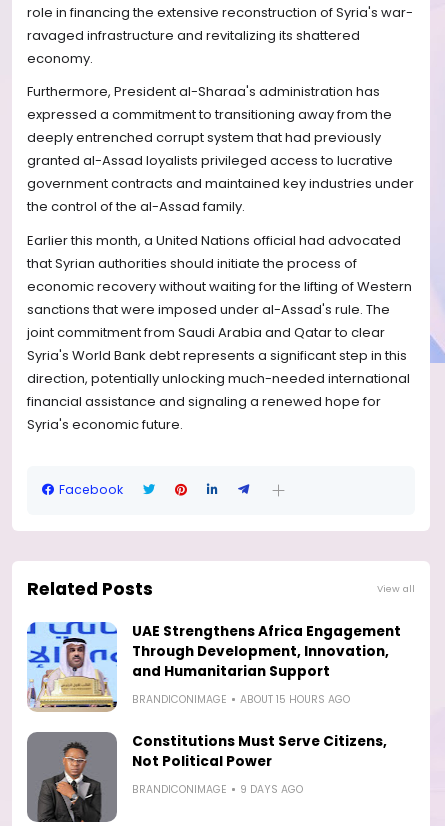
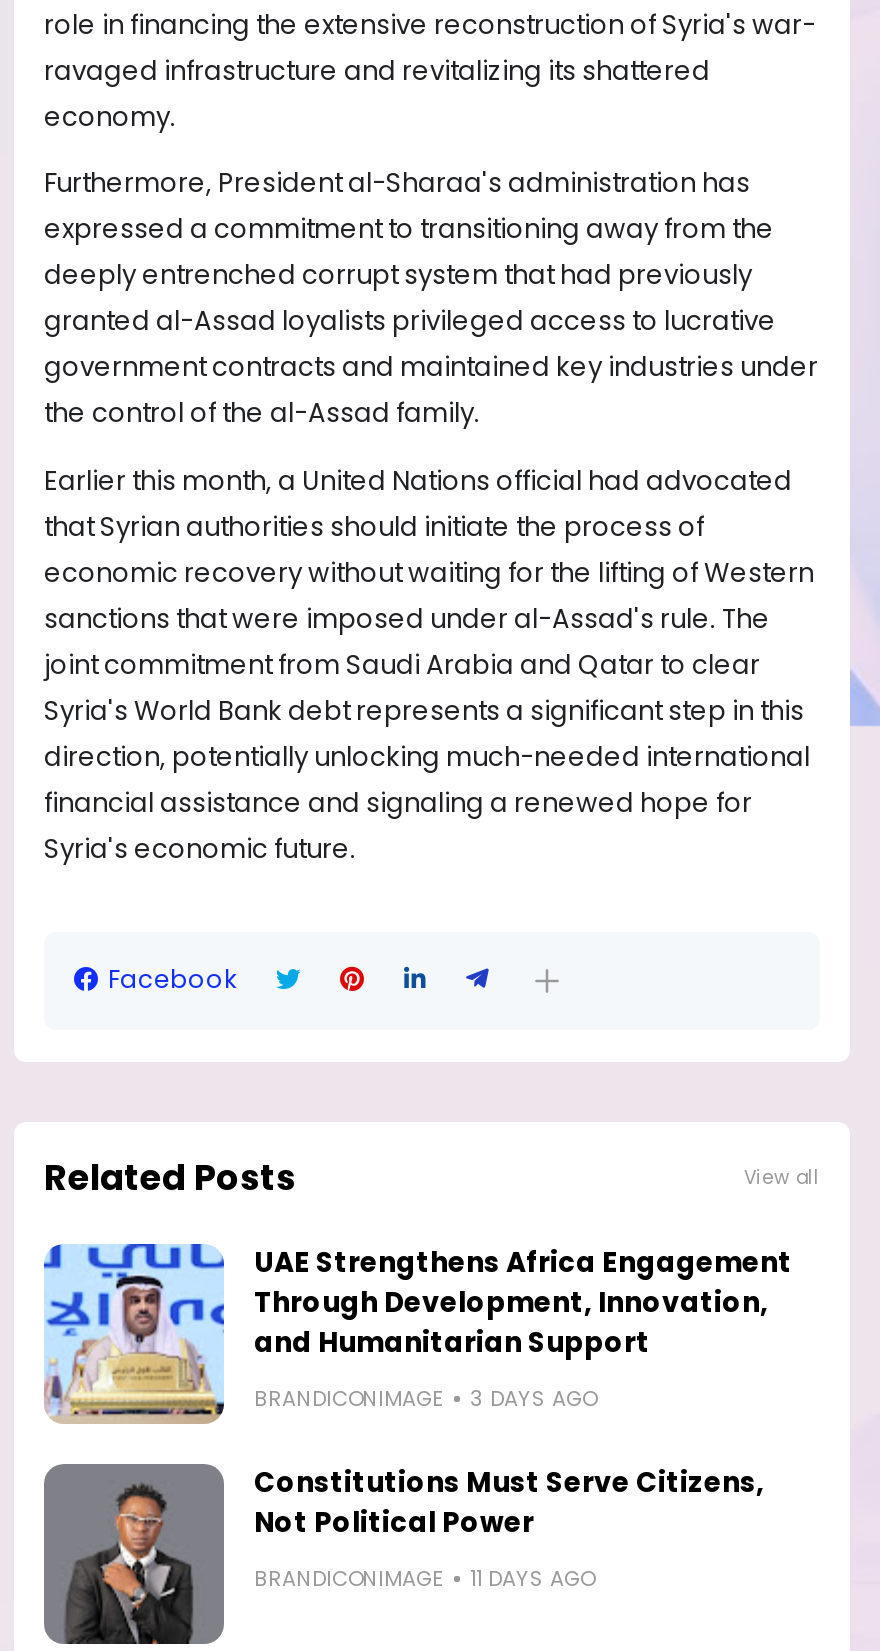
- ABOUT 15 HOURS AGO
+ 3 DAYS AGO

- BRANDICONIMAGE 9 DAYS AGO
+ BRANDICONIMAGE 11 DAYS AGO
